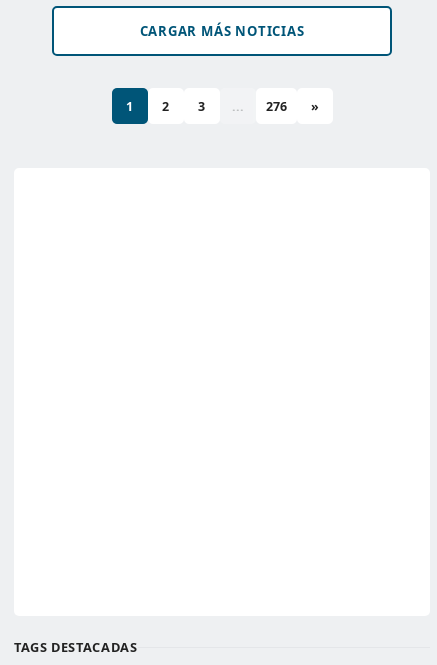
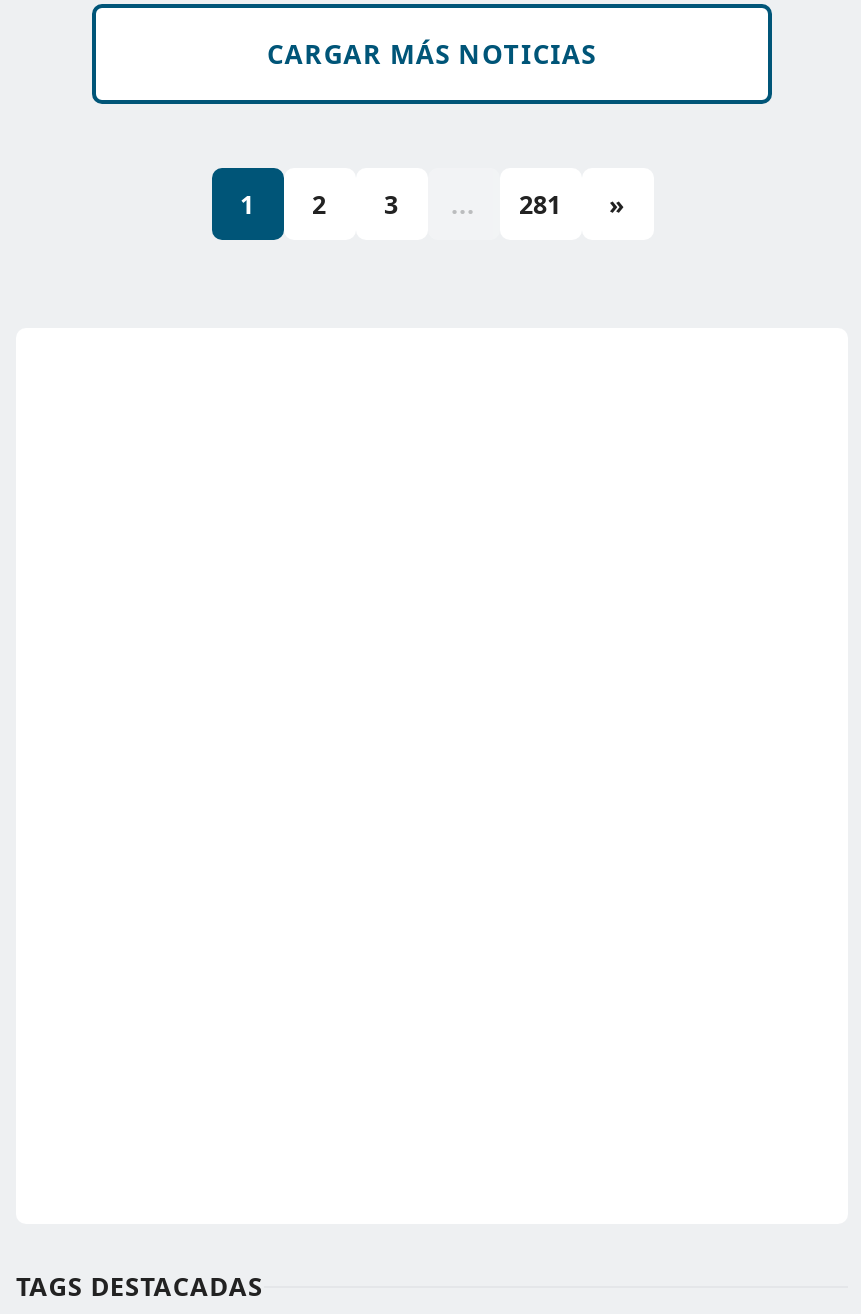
- 276
+ 281
